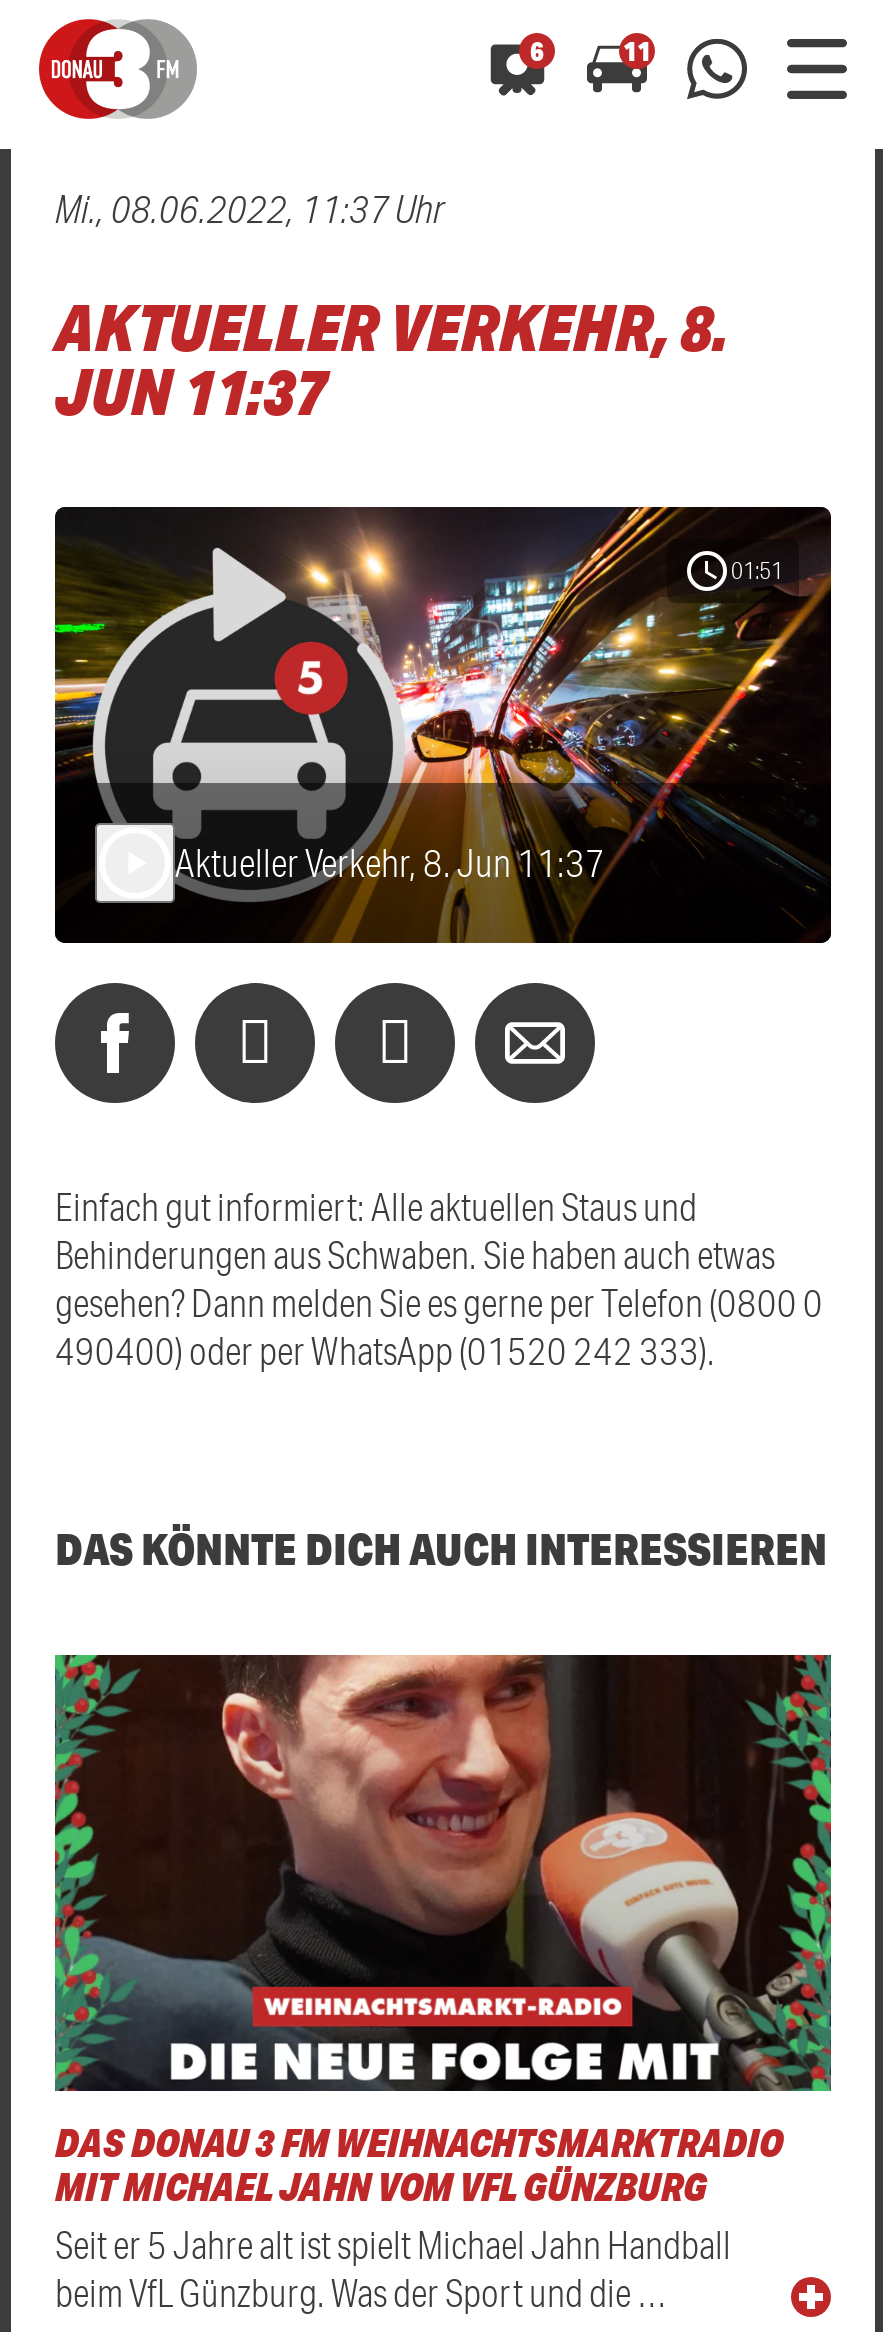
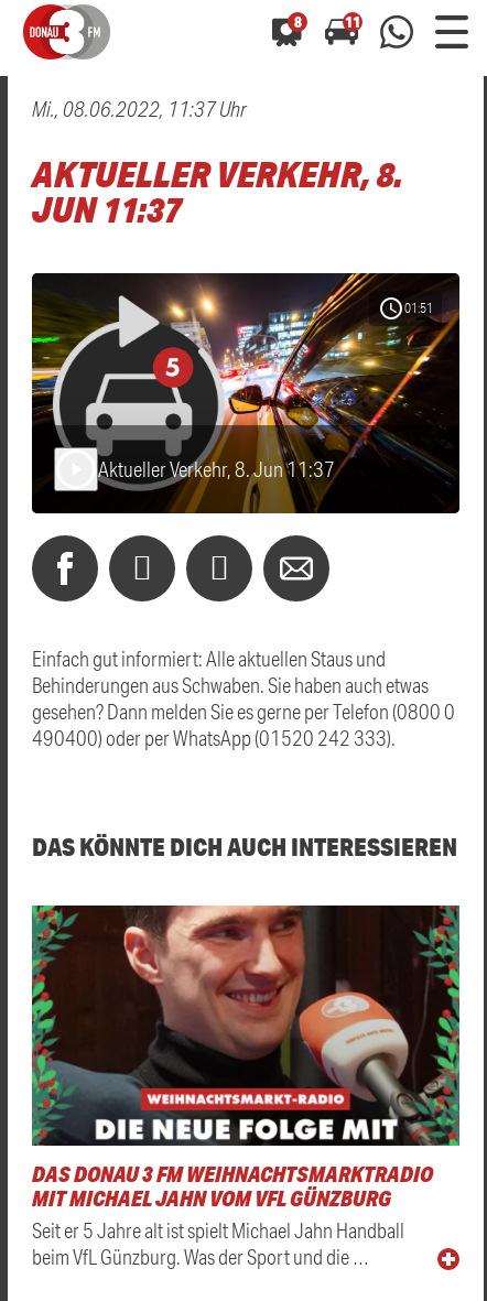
- 6
+ 8
